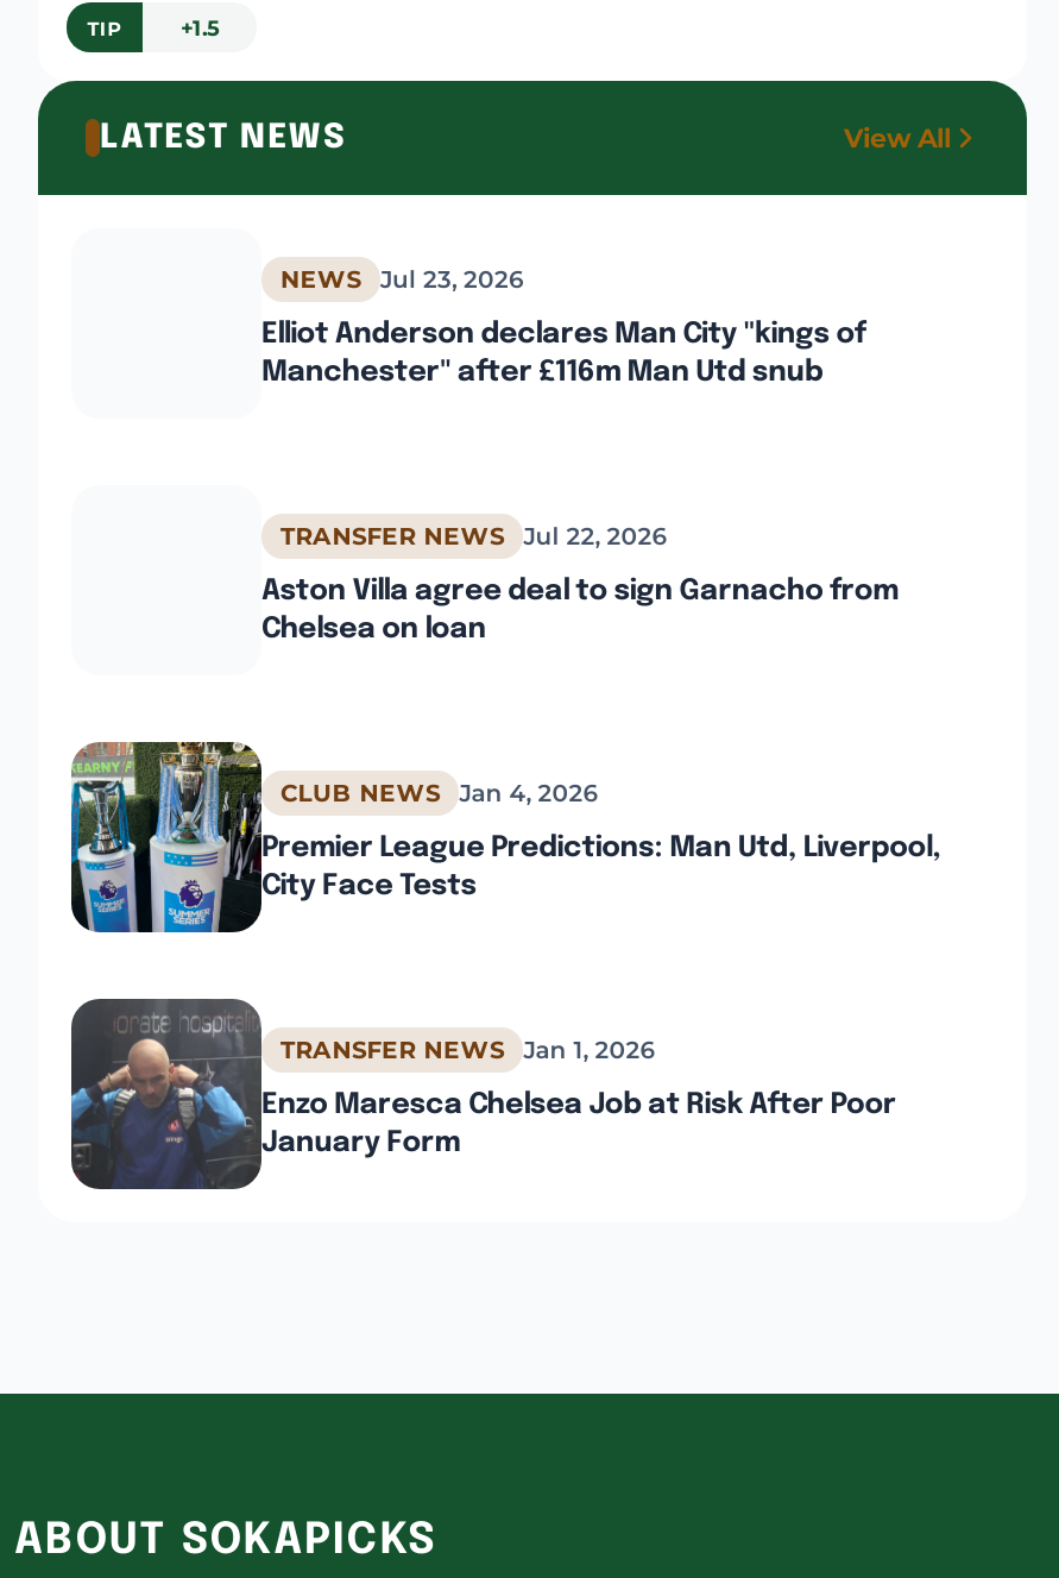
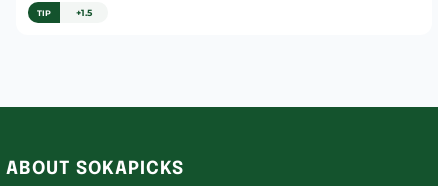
- [image]
- LATEST NEWS
- View All

- NEWS
- Jul 23, 2026
- Elliot Anderson declares Man City "kings of
- Manchester" after £116m Man Utd snub

- TRANSFER NEWS
- Jul 22, 2026
- Aston Villa agree deal to sign Garnacho from
- Chelsea on loan

- [image]
- CLUB NEWS
- Jan 4, 2026
- Premier League Predictions: Man Utd, Liverpool,
- City Face Tests

- [image]
- TRANSFER NEWS
- Jan 1, 2026
- Enzo Maresca Chelsea Job at Risk After Poor
- January Form
